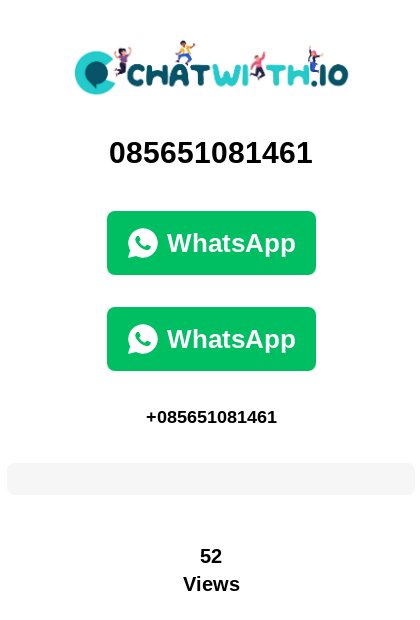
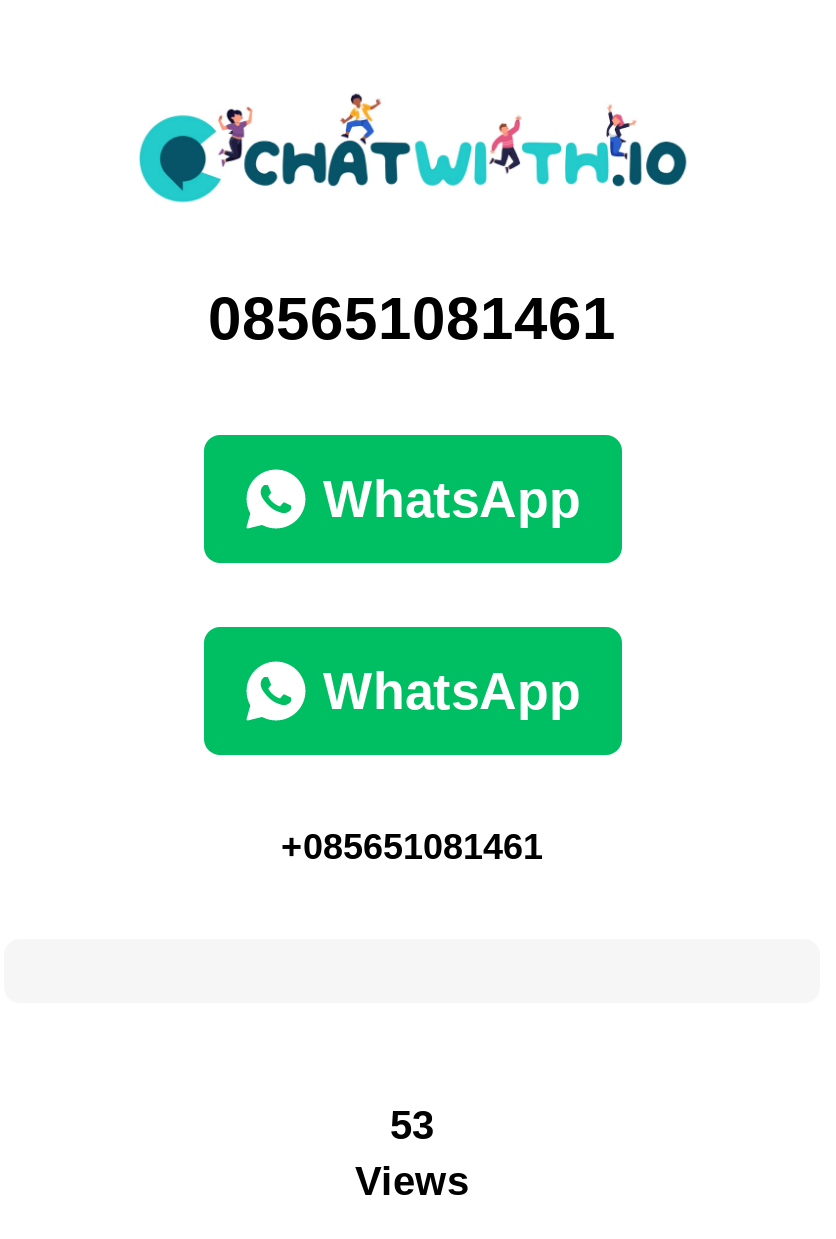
- 52
+ 53
